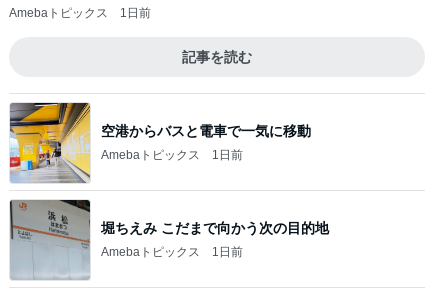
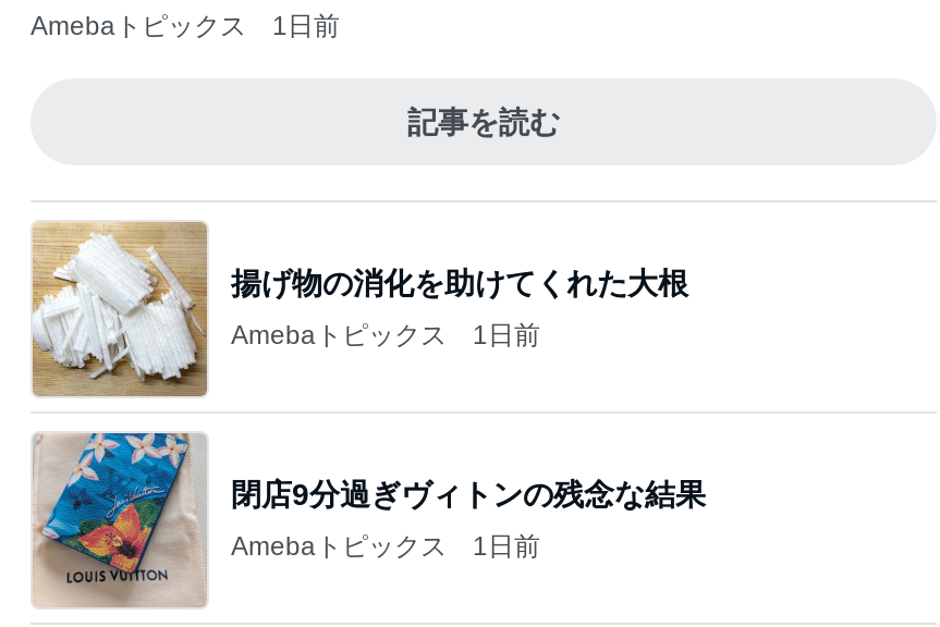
- [image]
- 空港からバスと電車で一気に移動
+ [image]
+ 揚げ物の消化を助けてくれた大根

- [image]
- 堀ちえみ こだまで向かう次の目的地
+ [image]
+ 閉店9分過ぎヴィトンの残念な結果
